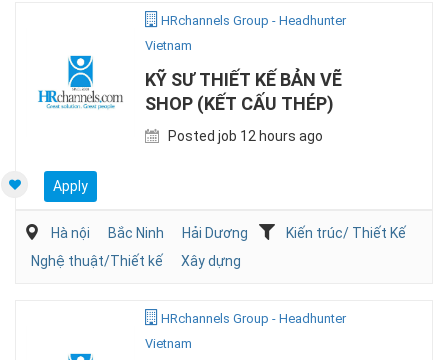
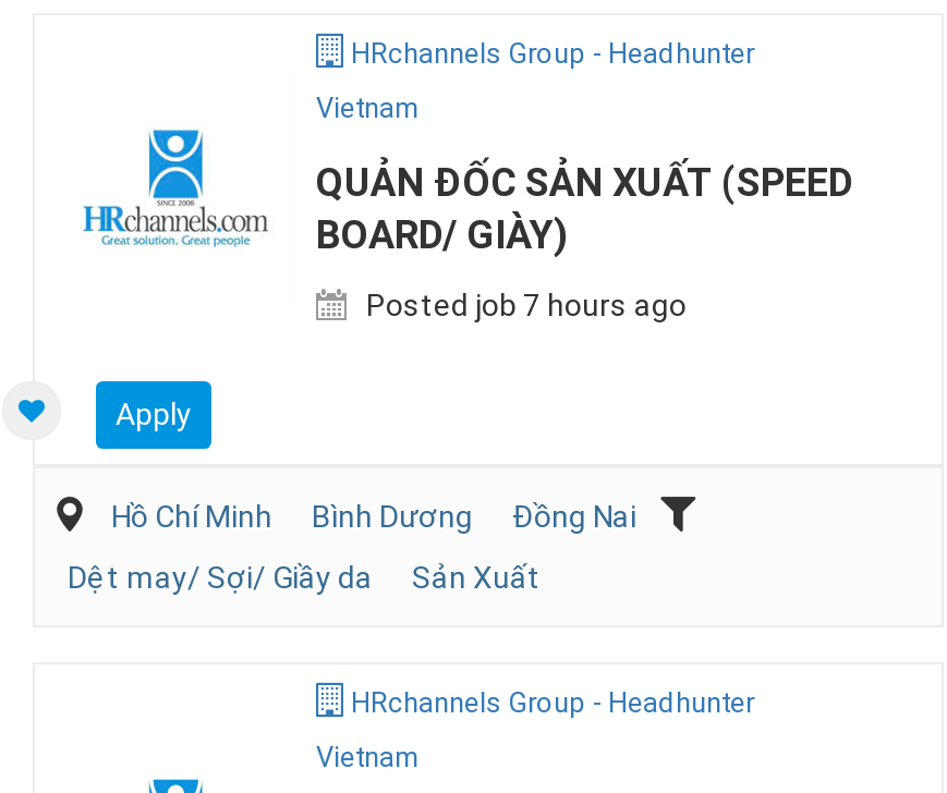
- KỸ SƯ THIẾT KẾ BẢN VẼ
- SHOP (KẾT CẤU THÉP)
+ QUẢN ĐỐC SẢN XUẤT (SPEED
+ BOARD/ GIÀY)

- Posted job 12 hours ago
+ Posted job 7 hours ago

- Hà nội
- Bắc Ninh
- Hải Dương
- Kiến trúc/ Thiết Kế
+ Hồ Chí Minh
+ Bình Dương
+ Đồng Nai

- Nghệ thuật/Thiết kế
- Xây dựng
+ Dệt may/ Sợi/ Giầy da
+ Sản Xuất
